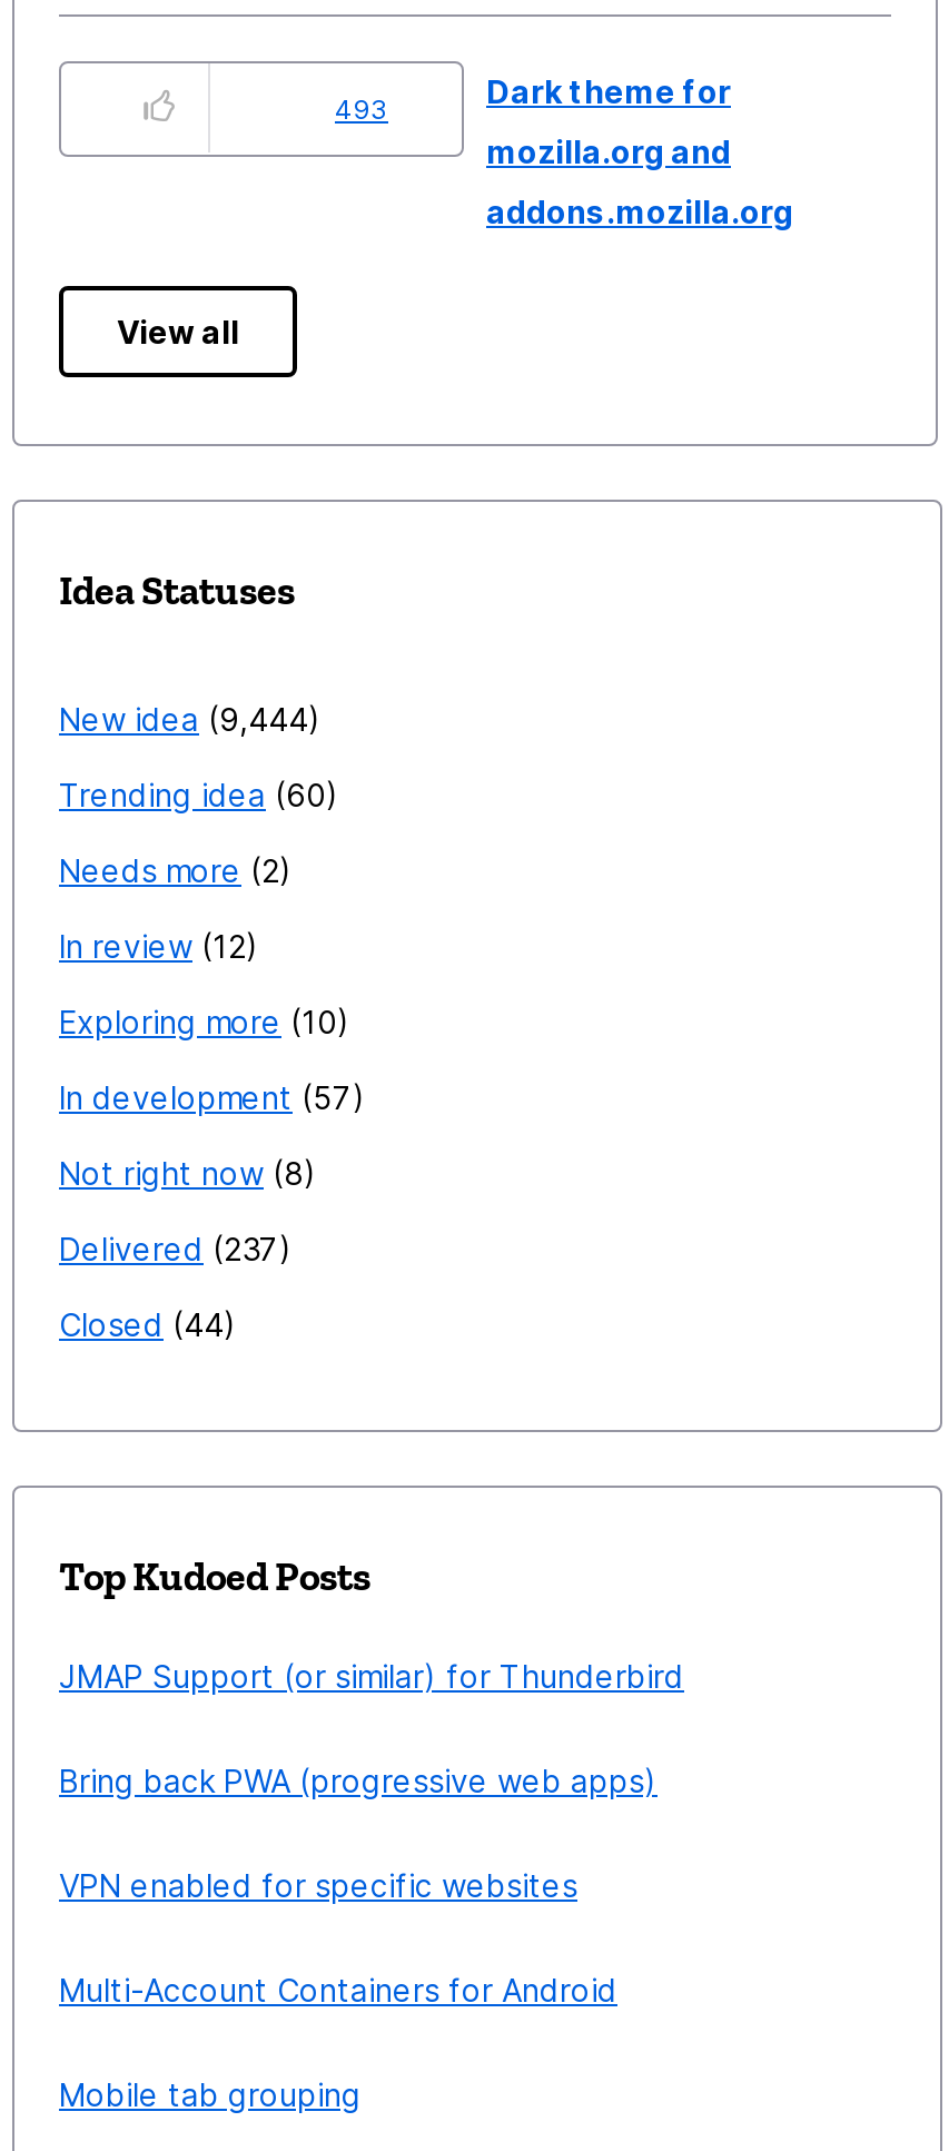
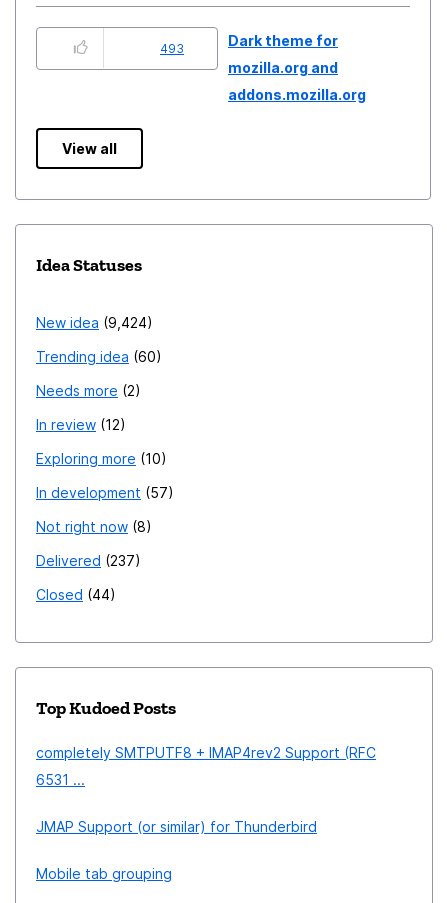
- New idea 9,444
+ New idea 9,424

+ completely SMTPUTF8 + IMAP4rev2 Support (RFC
+ 6531 ...

moved down: JMAP Support (or similar) for Thunderbird

- Bring back PWA (progressive web apps)
- VPN enabled for specific websites
- Multi-Account Containers for Android
